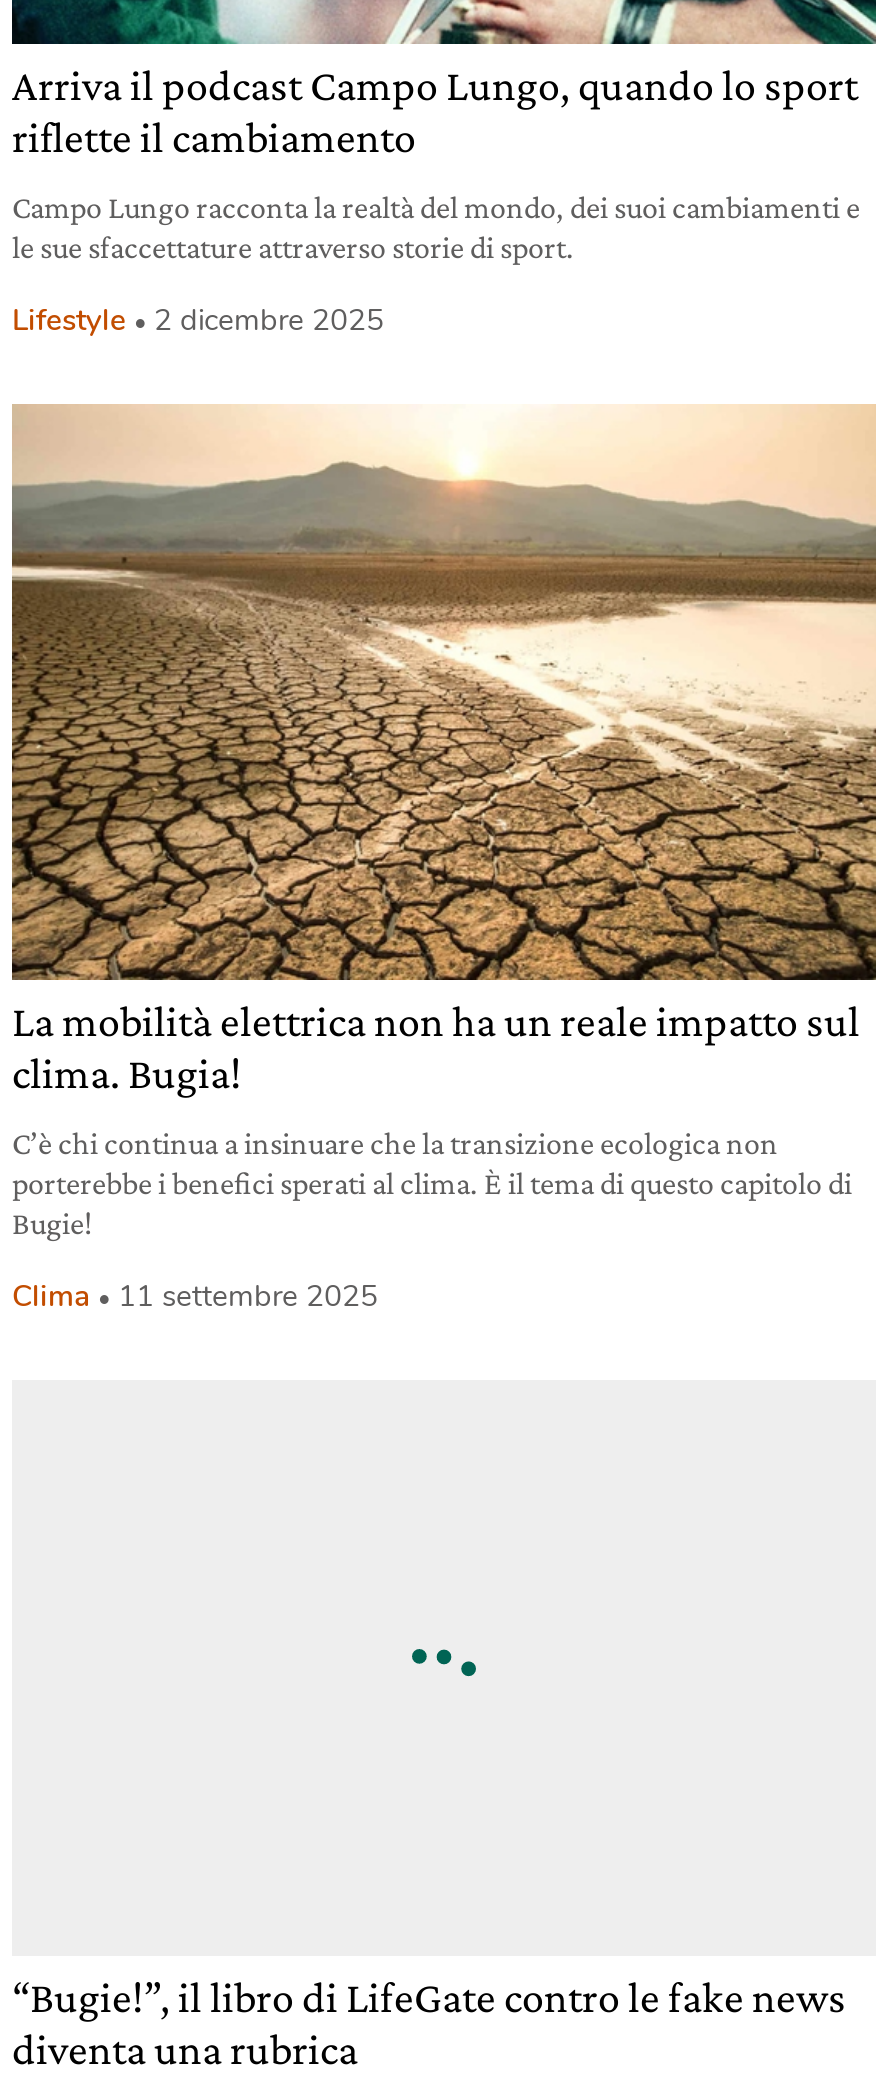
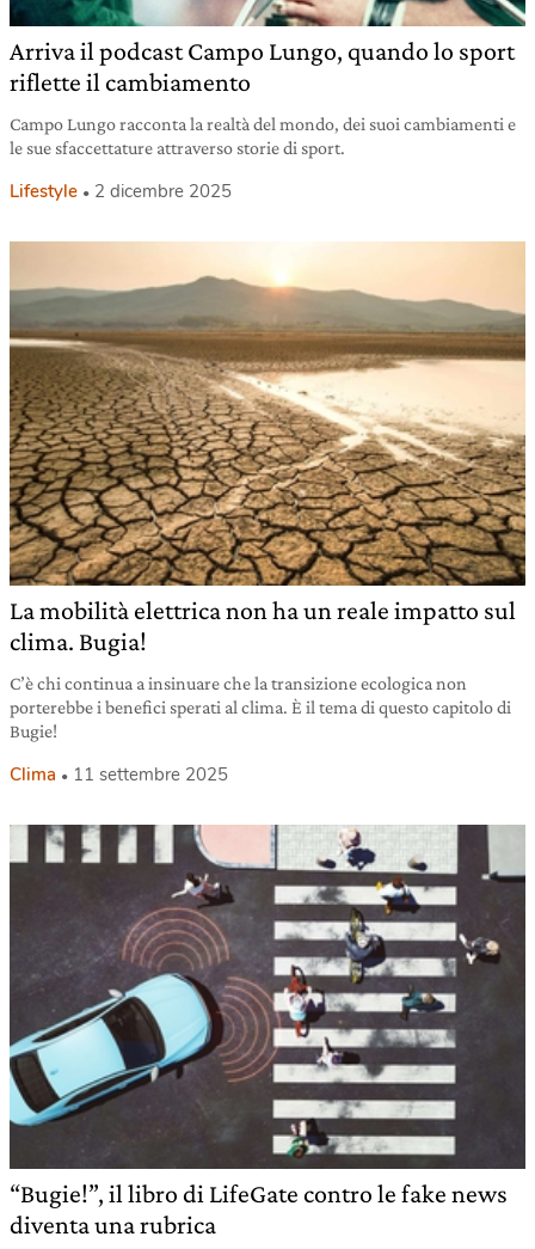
+ [image]
